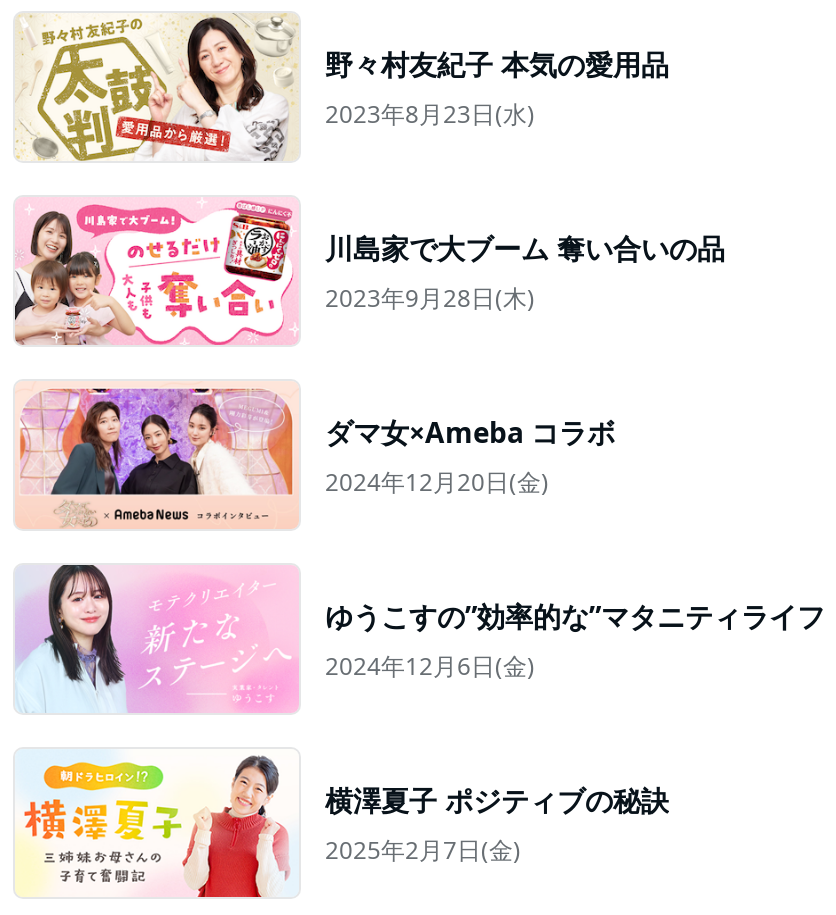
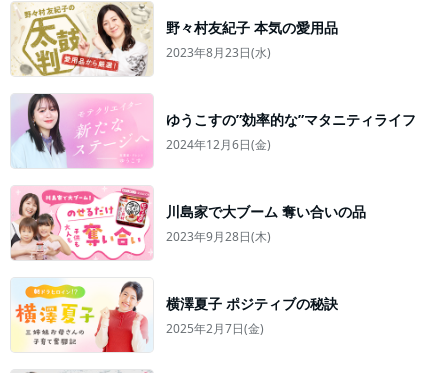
moved down: [image] | 川島家で大ブーム 奪い合いの品 | 2023年9月28日(木)

- [image]
- ダマ女×Ameba コラボ
- 2024年12月20日(金)

moved up: [image] | ゆうこすの”効率的な”マタニティライフ | 2024年12月6日(金)
